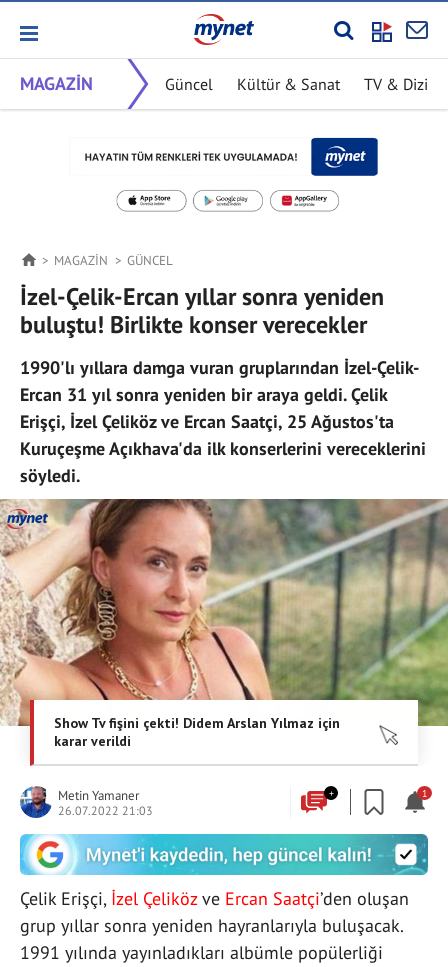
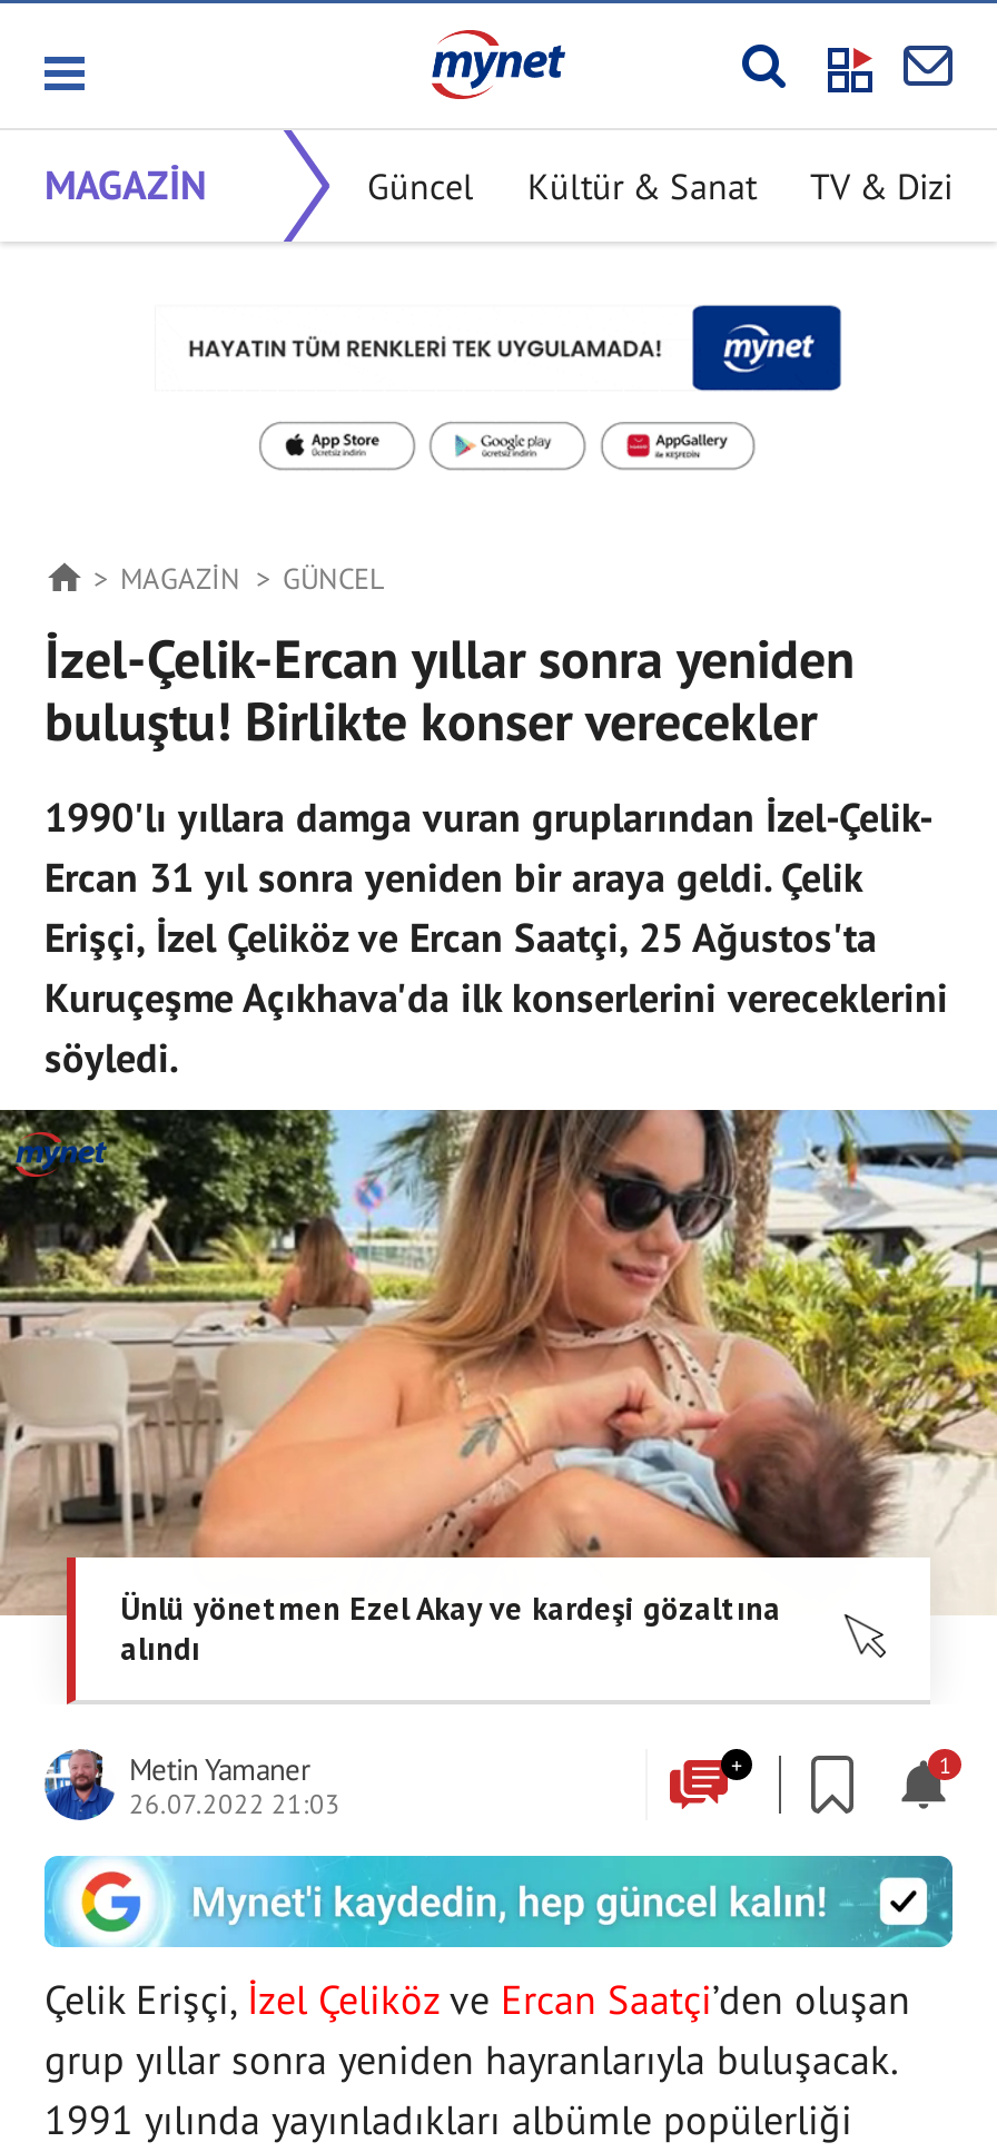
- [image]
+ [image]
